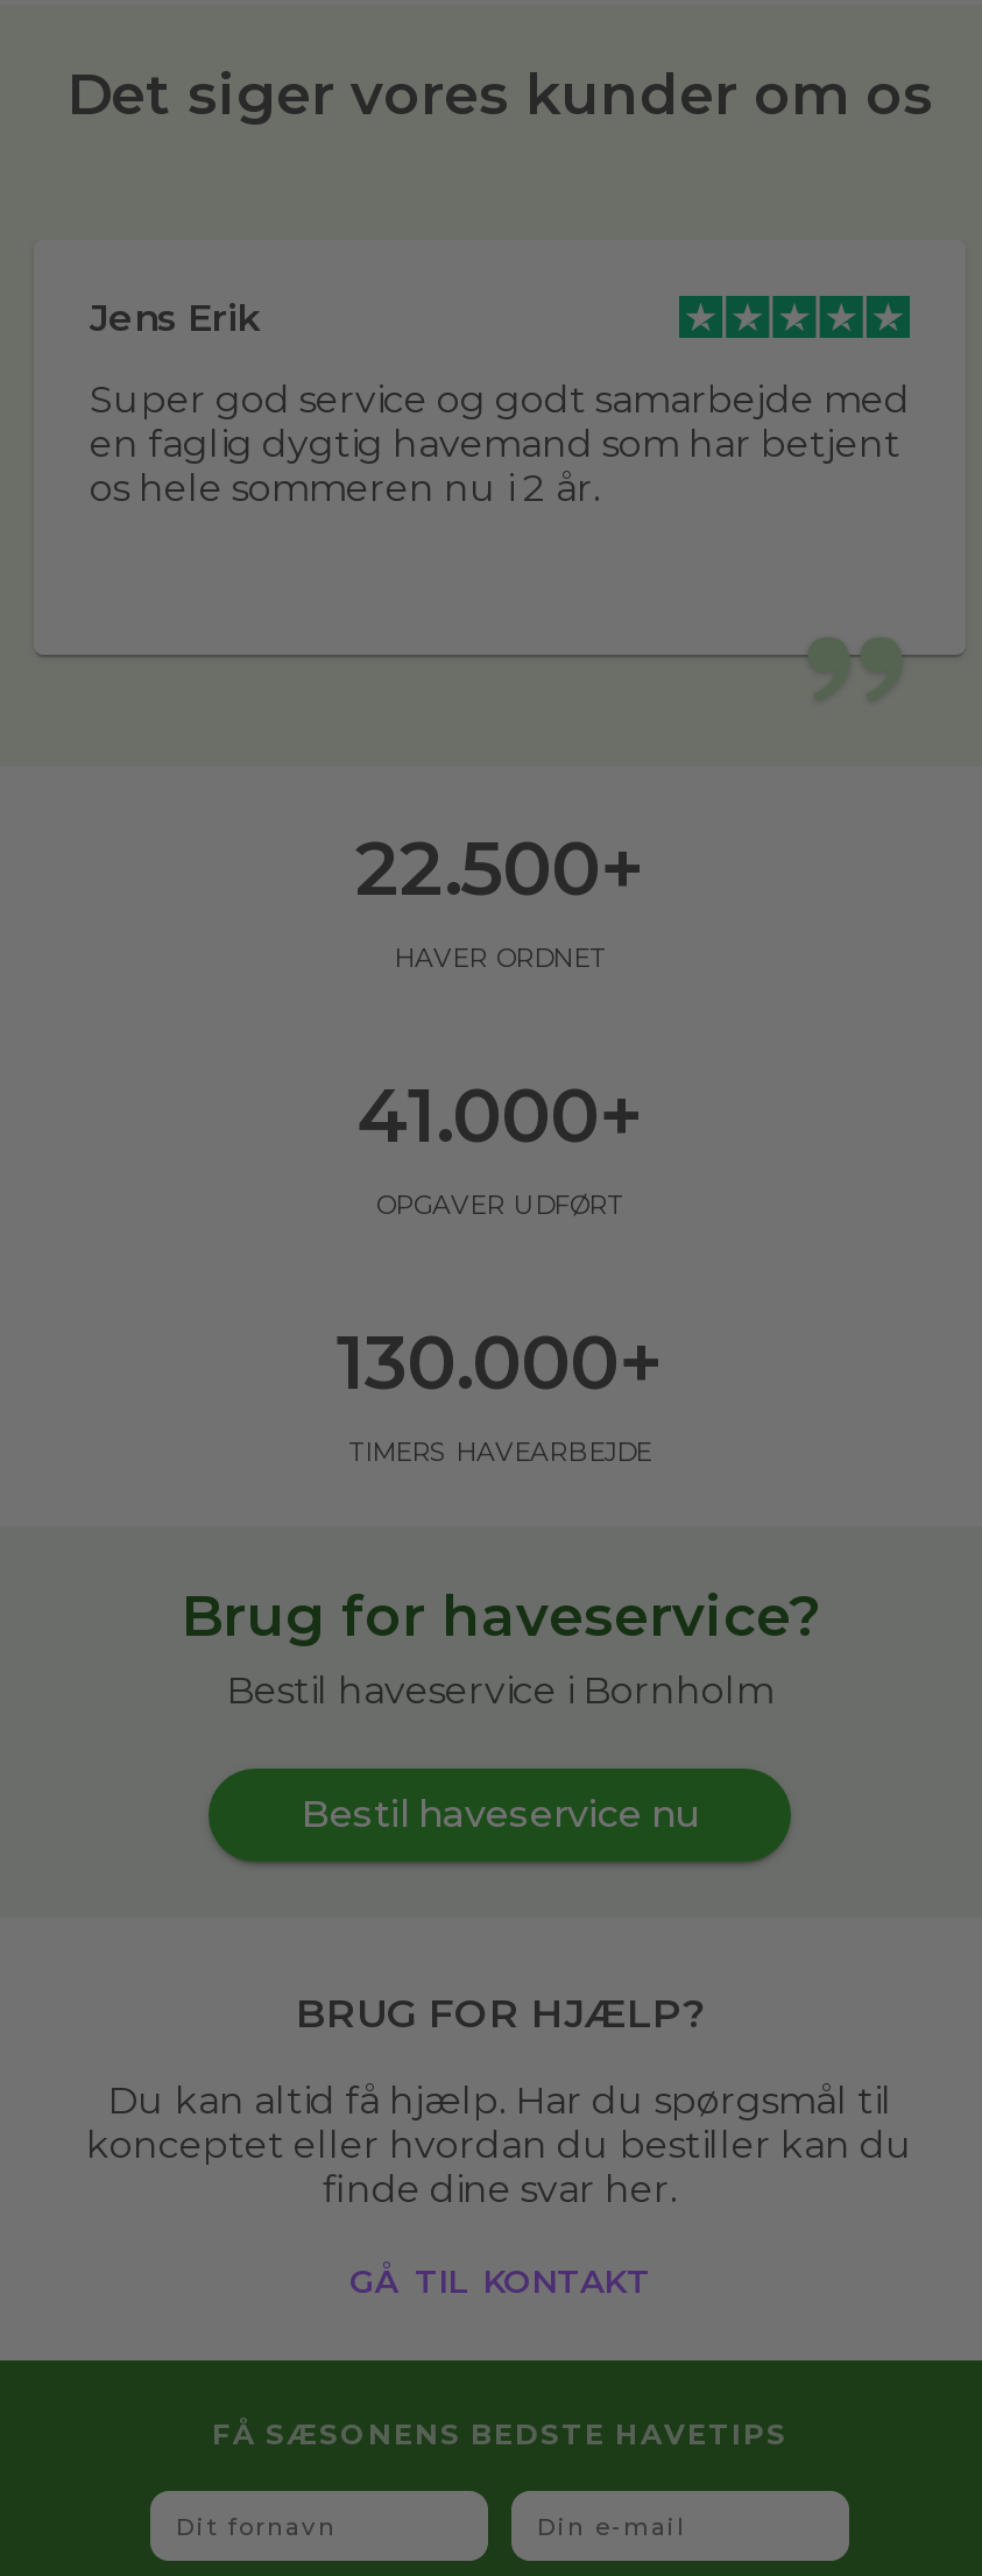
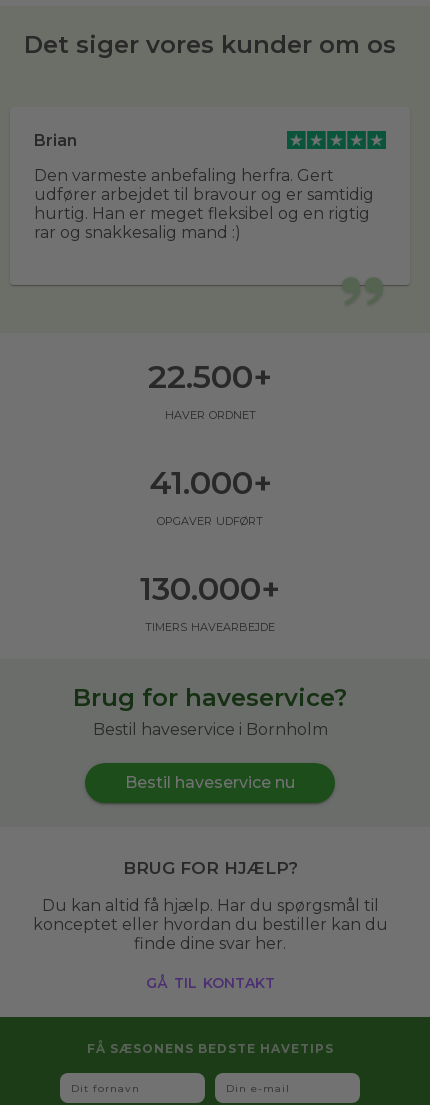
- Jens Erik
+ Brian

- Super god service og godt samarbejde med
- en faglig dygtig havemand som har betjent
- os hele sommeren nu i 2 år.
+ Den varmeste anbefaling herfra. Gert
+ udfører arbejdet til bravour og er samtidig
+ hurtig. Han er meget fleksibel og en rigtig
+ rar og snakkesalig mand :)
